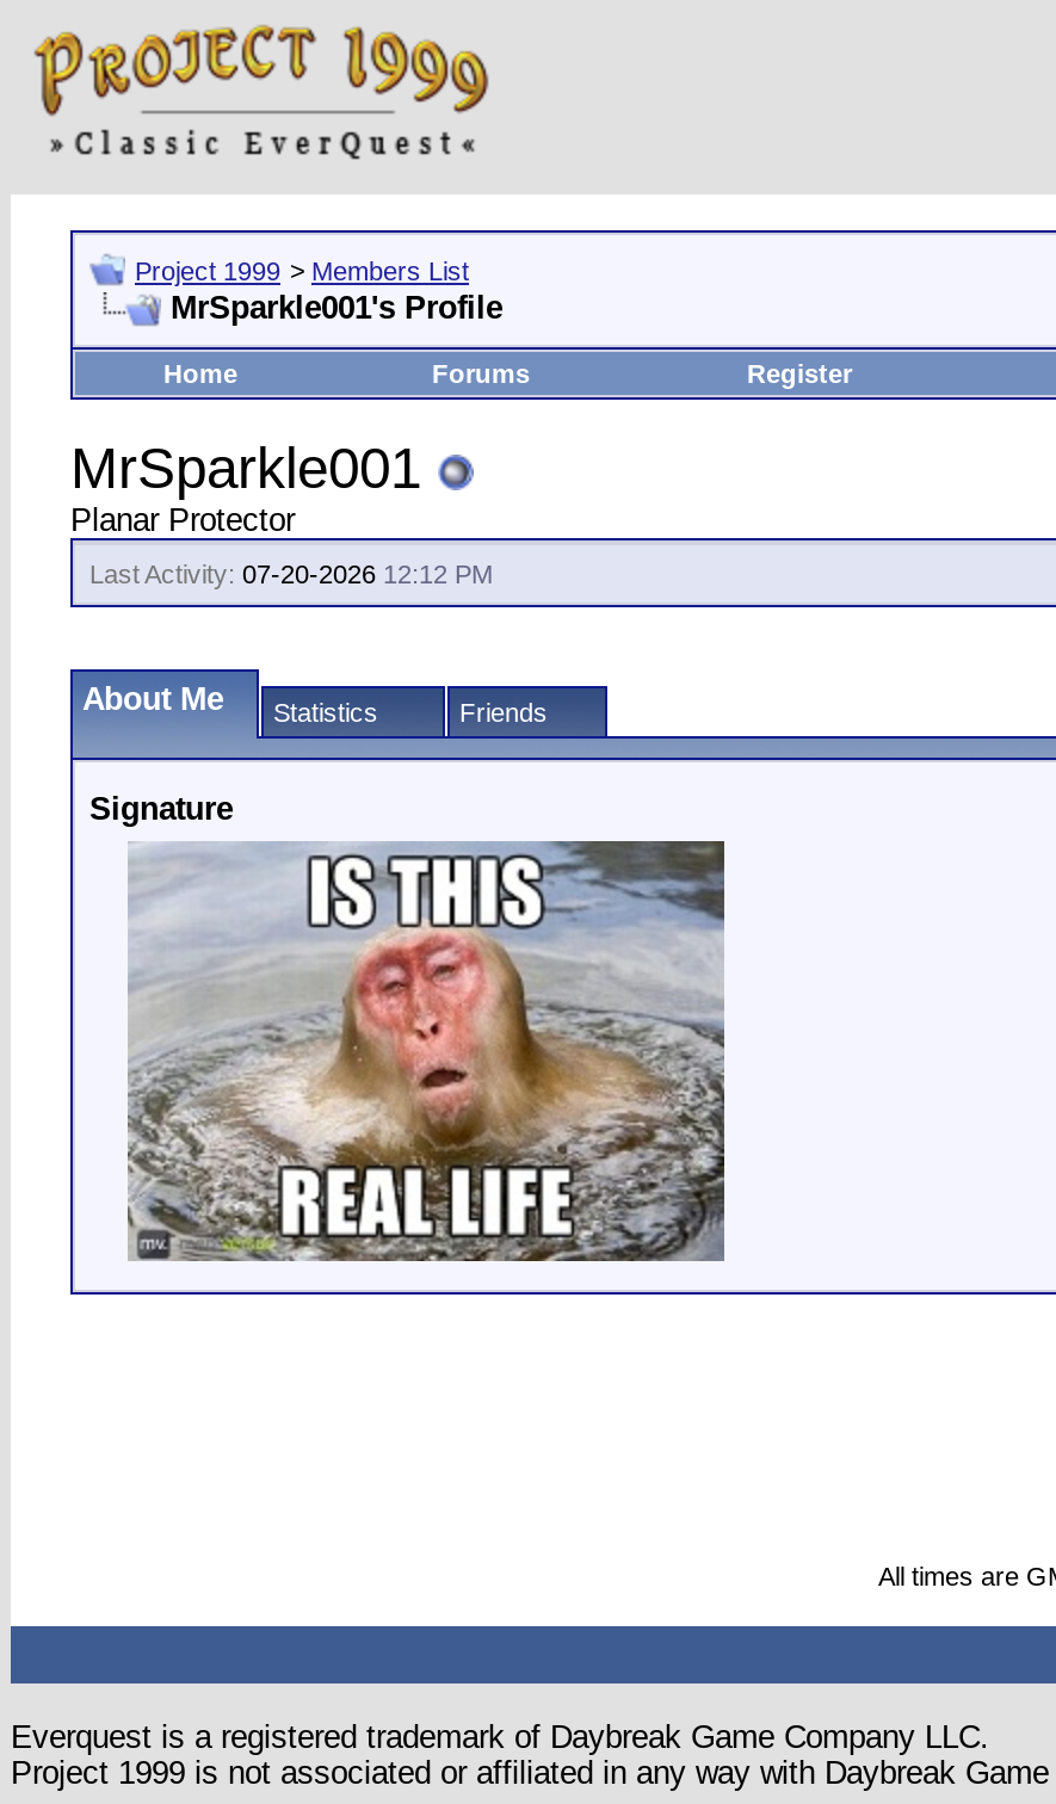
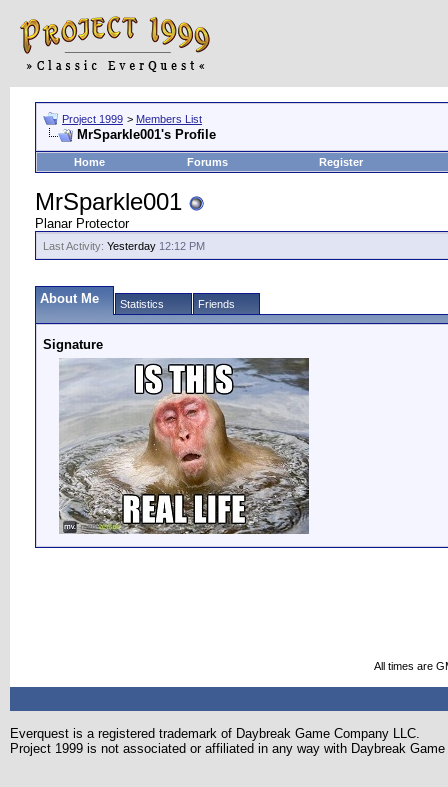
- Last Activity: 07-20-2026 12:12 PM
+ Last Activity: Yesterday 12:12 PM
